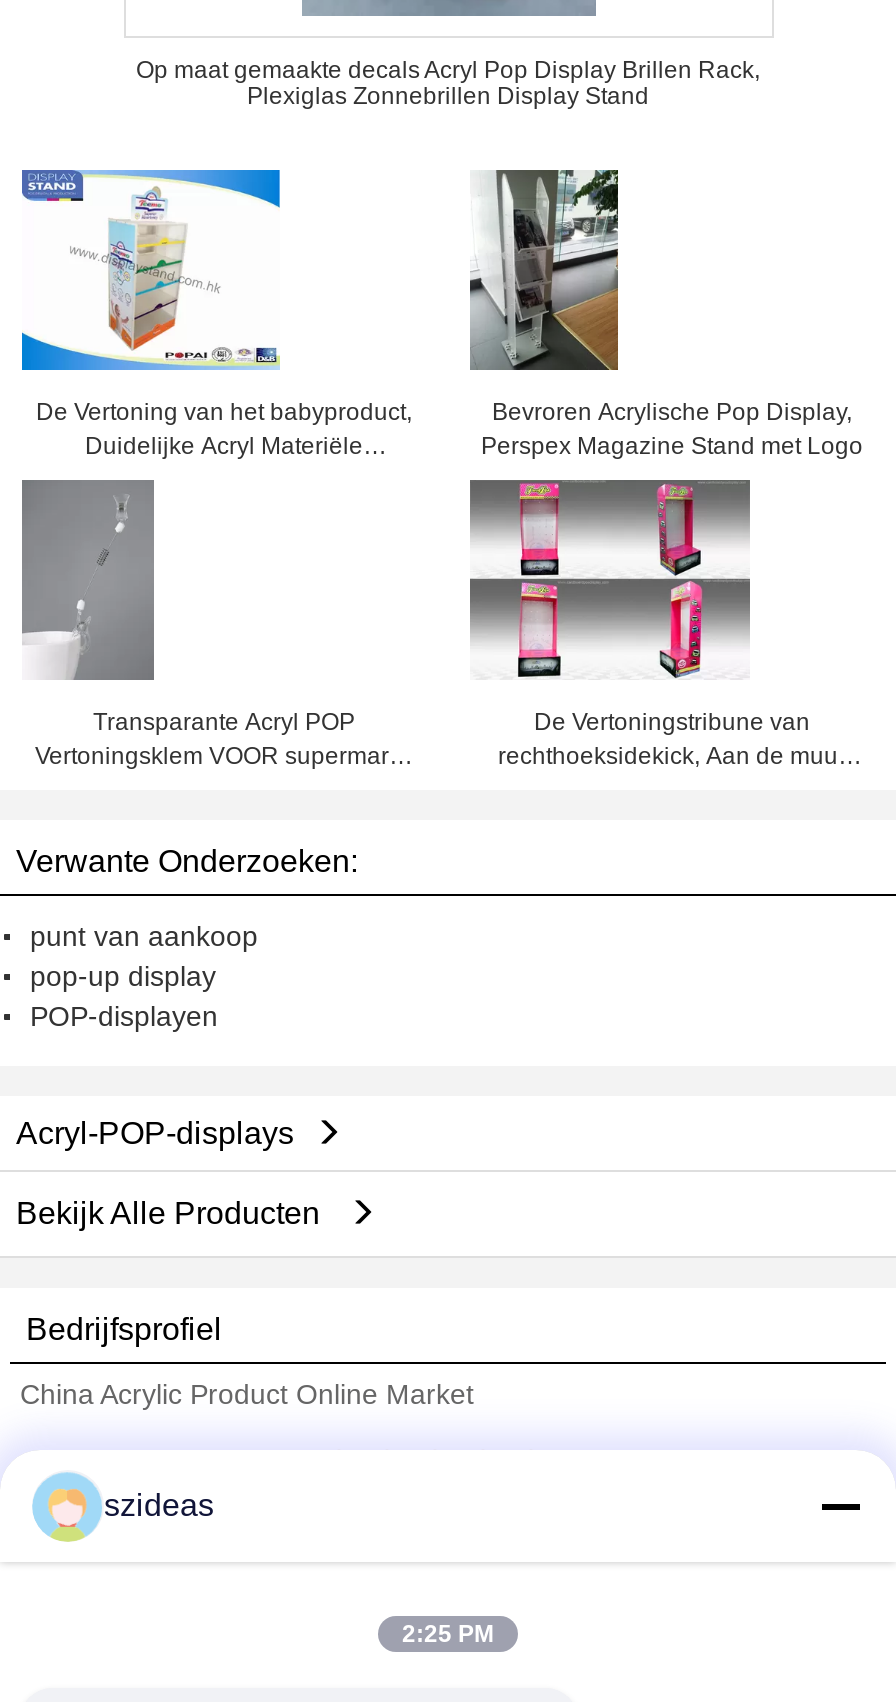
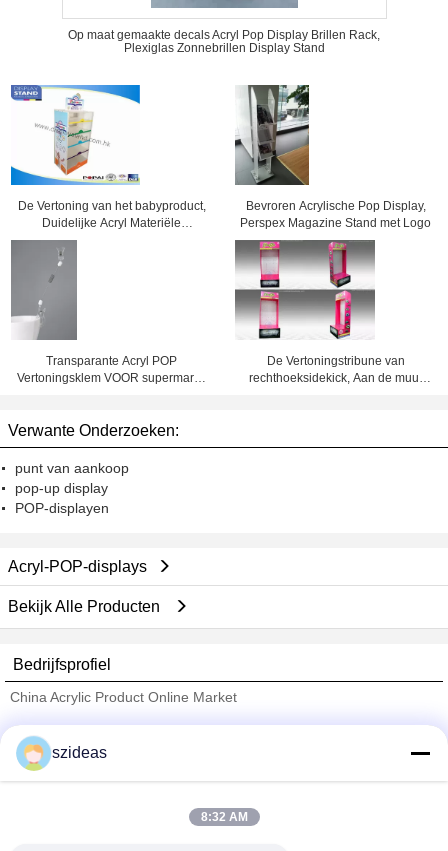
- 2:25 PM
+ 8:32 AM
